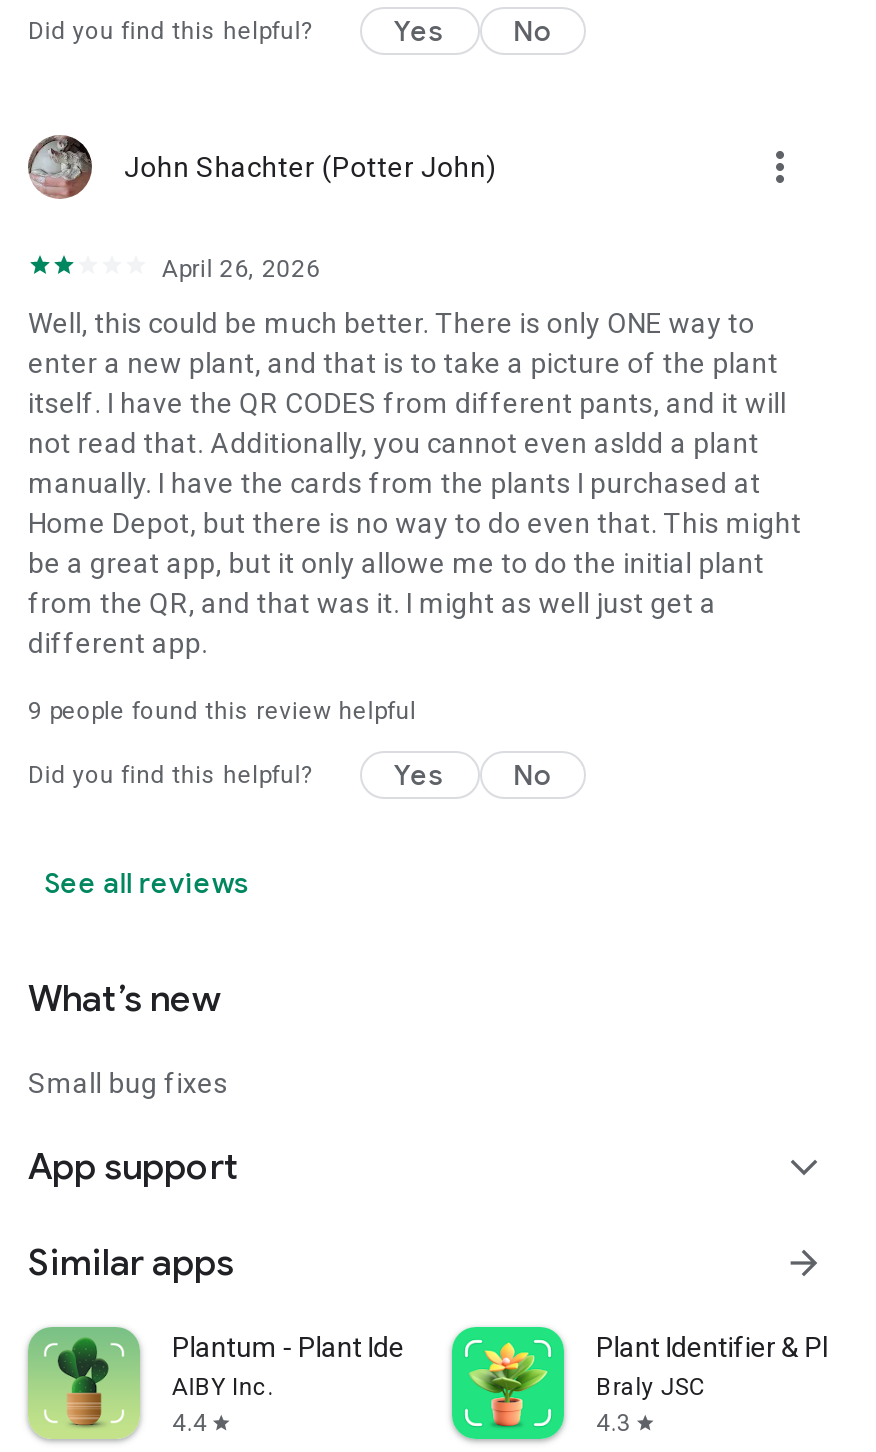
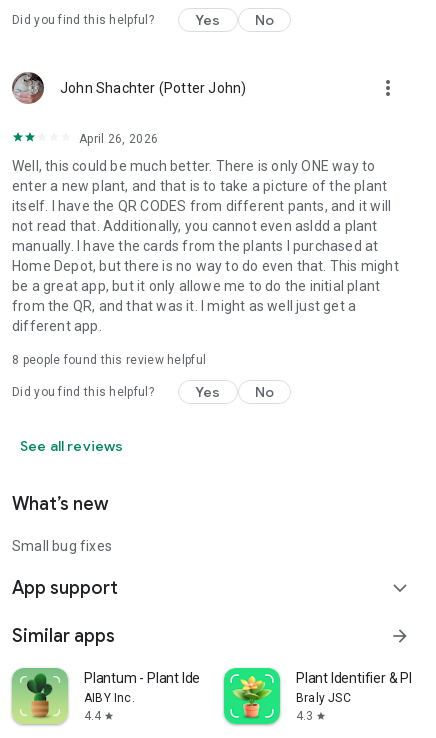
- 9 people found this review helpful
+ 8 people found this review helpful
